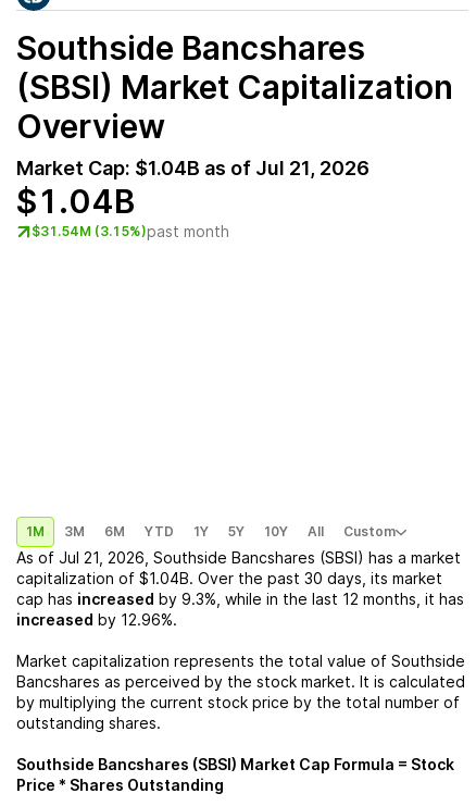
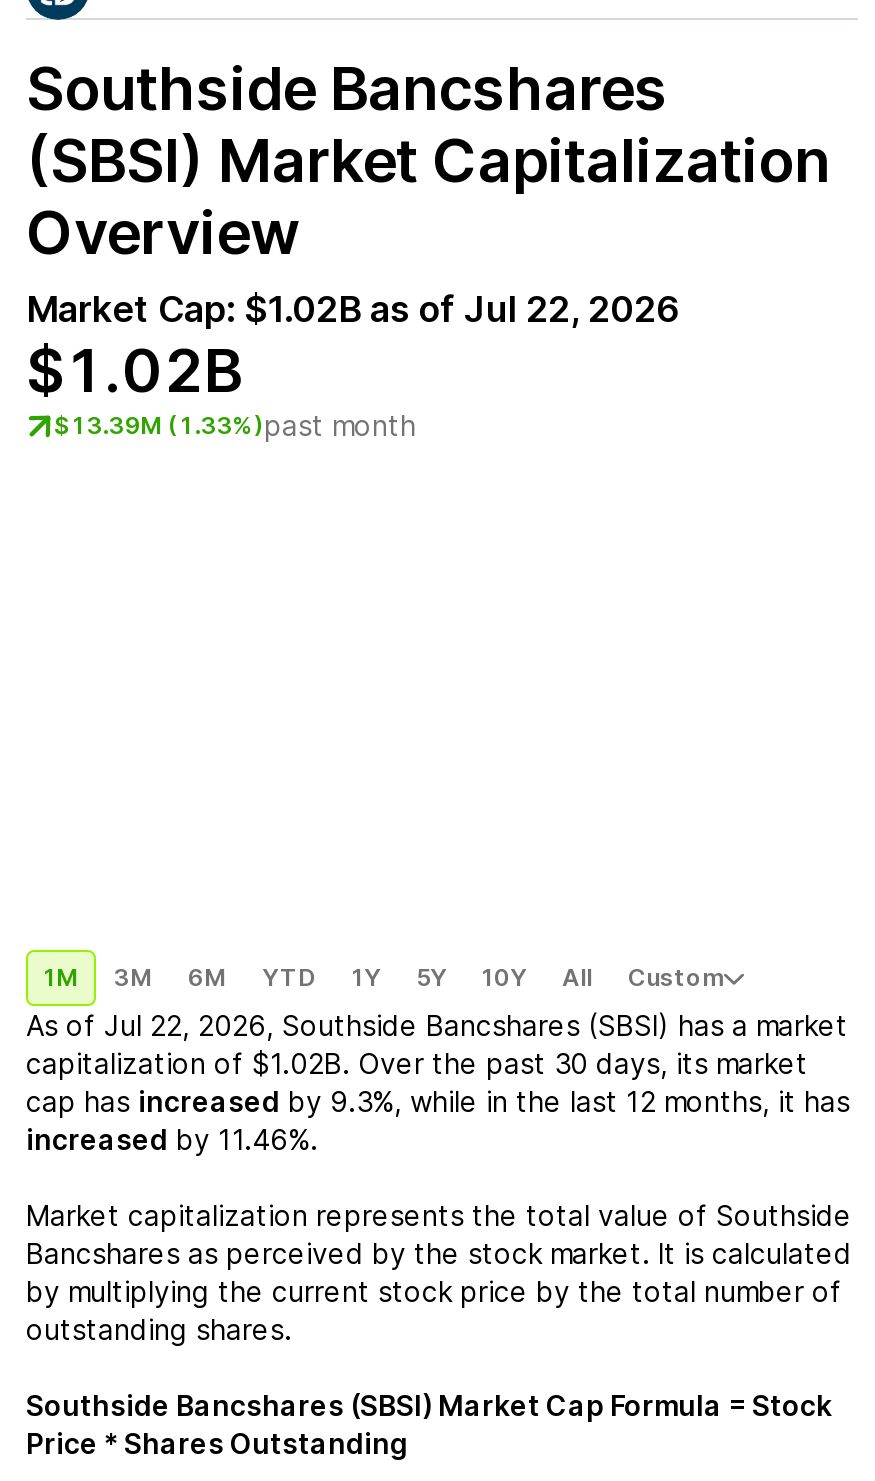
- Market Cap: $1.04B as of Jul 21, 2026
- $1.04B
- $31.54M (3.15%)past month
+ Market Cap: $1.02B as of Jul 22, 2026
+ $1.02B
+ $13.39M (1.33%)past month

- As of Jul 21, 2026, Southside Bancshares (SBSI) has a market
+ As of Jul 22, 2026, Southside Bancshares (SBSI) has a market

- capitalization of $1.04B. Over the past 30 days, its market
+ capitalization of $1.02B. Over the past 30 days, its market

- increased by 12.96%.
+ increased by 11.46%.
